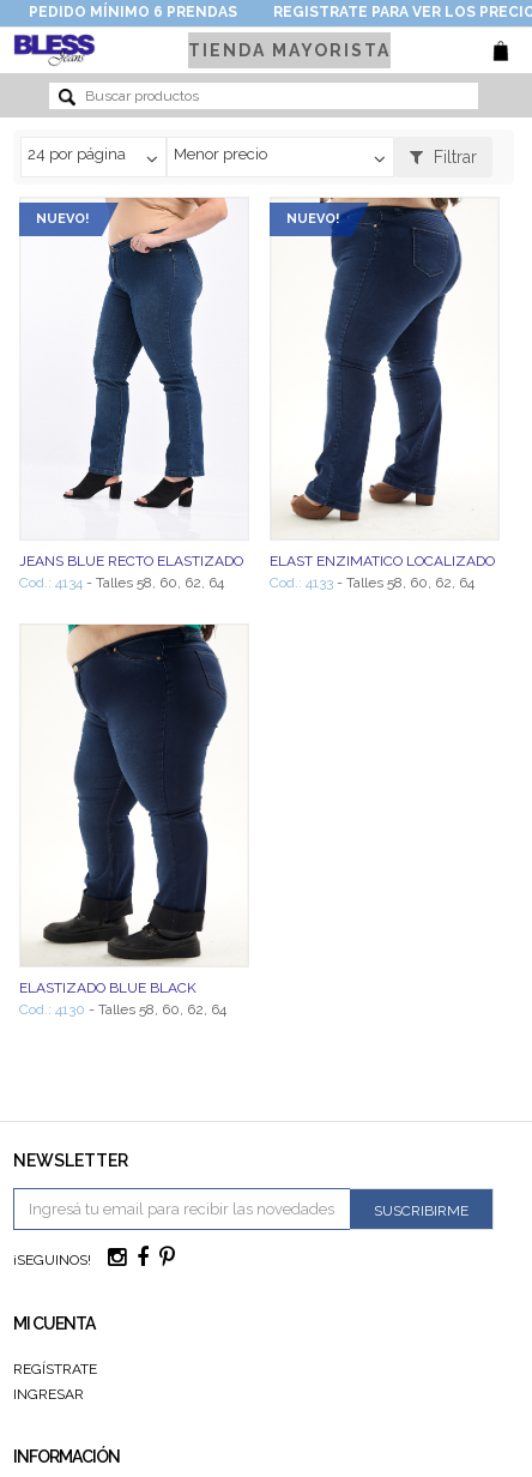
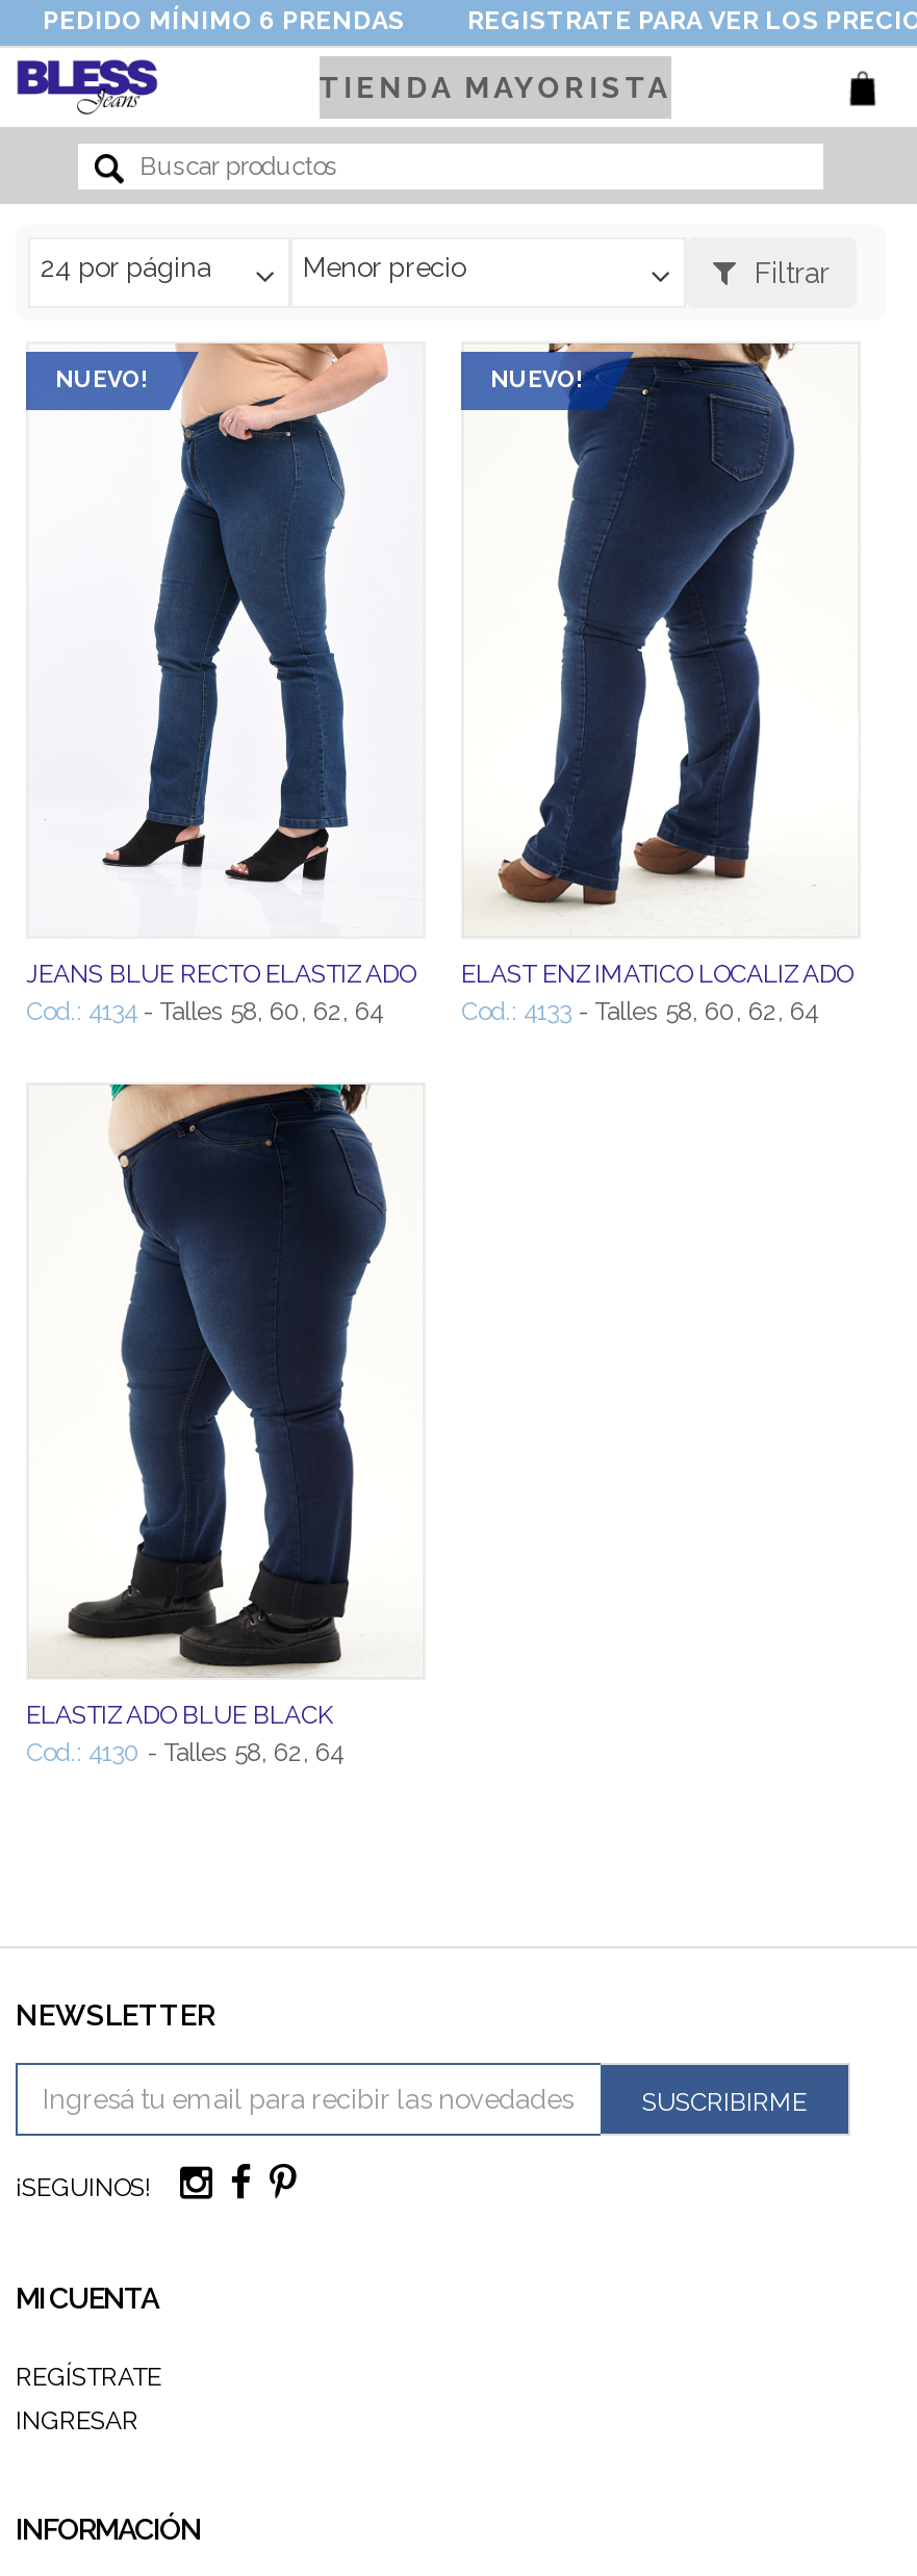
- Cod.: 4130 - Talles 58, 60, 62, 64
+ Cod.: 4130 - Talles 58, 62, 64
